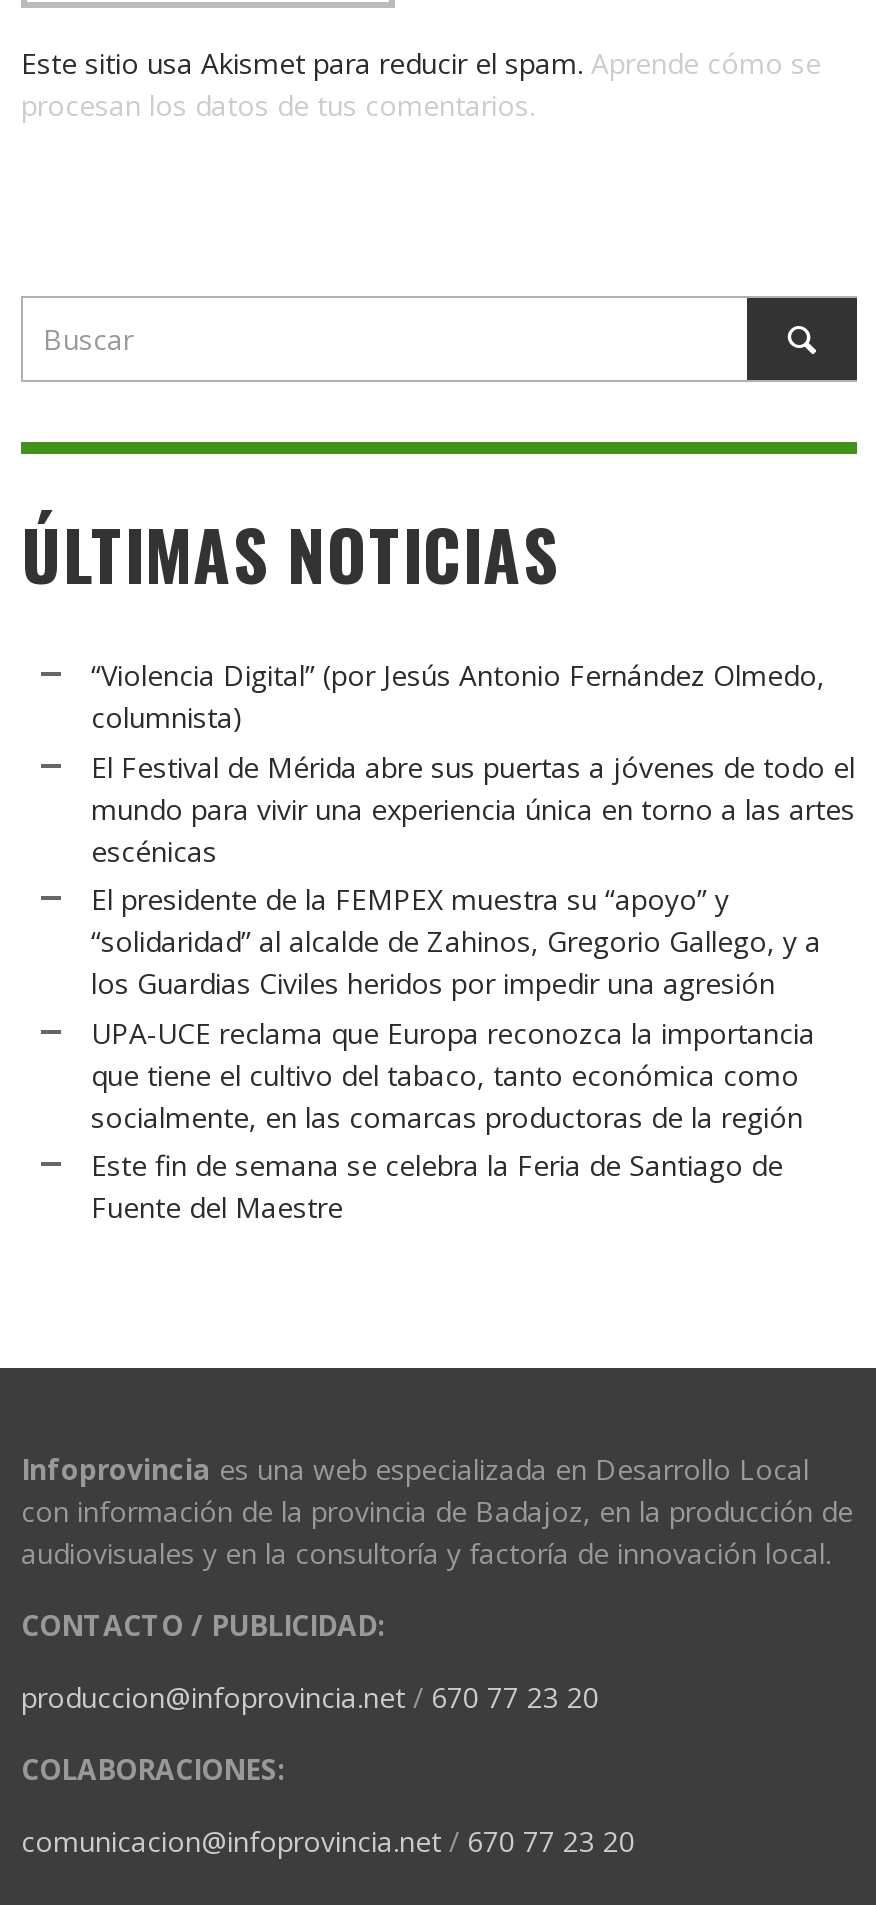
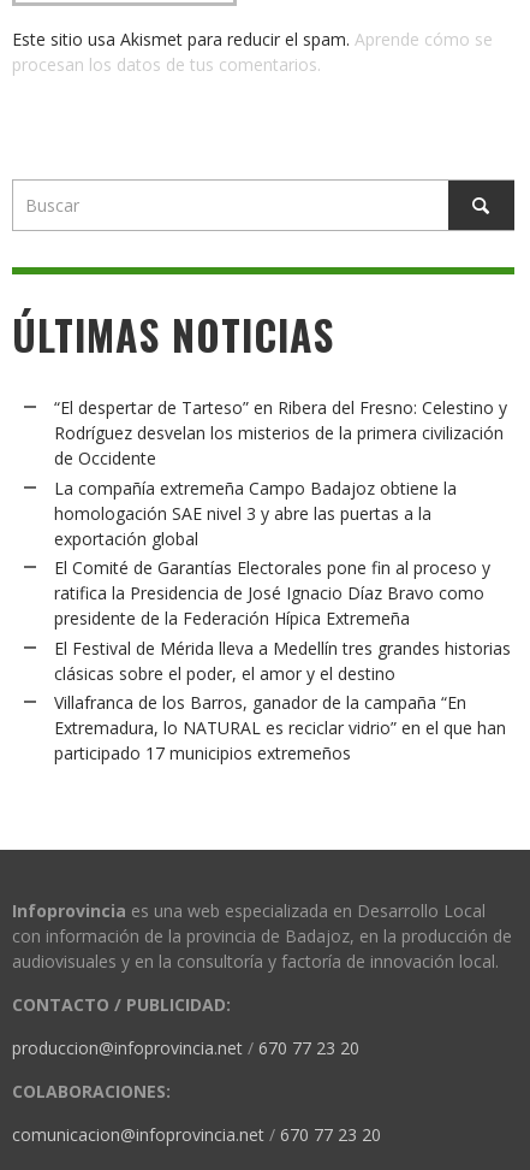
- “Violencia Digital” (por Jesús Antonio Fernández Olmedo,
- columnista)
- El Festival de Mérida abre sus puertas a jóvenes de todo el
- mundo para vivir una experiencia única en torno a las artes
- escénicas
- El presidente de la FEMPEX muestra su “apoyo” y
- “solidaridad” al alcalde de Zahinos, Gregorio Gallego, y a
- los Guardias Civiles heridos por impedir una agresión
- UPA-UCE reclama que Europa reconozca la importancia
- que tiene el cultivo del tabaco, tanto económica como
- socialmente, en las comarcas productoras de la región
- Este fin de semana se celebra la Feria de Santiago de
- Fuente del Maestre
+ “El despertar de Tarteso” en Ribera del Fresno: Celestino y
+ Rodríguez desvelan los misterios de la primera civilización
+ de Occidente
+ La compañía extremeña Campo Badajoz obtiene la
+ homologación SAE nivel 3 y abre las puertas a la
+ exportación global
+ El Comité de Garantías Electorales pone fin al proceso y
+ ratifica la Presidencia de José Ignacio Díaz Bravo como
+ presidente de la Federación Hípica Extremeña
+ El Festival de Mérida lleva a Medellín tres grandes historias
+ clásicas sobre el poder, el amor y el destino
+ Villafranca de los Barros, ganador de la campaña “En
+ Extremadura, lo NATURAL es reciclar vidrio” en el que han
+ participado 17 municipios extremeños
